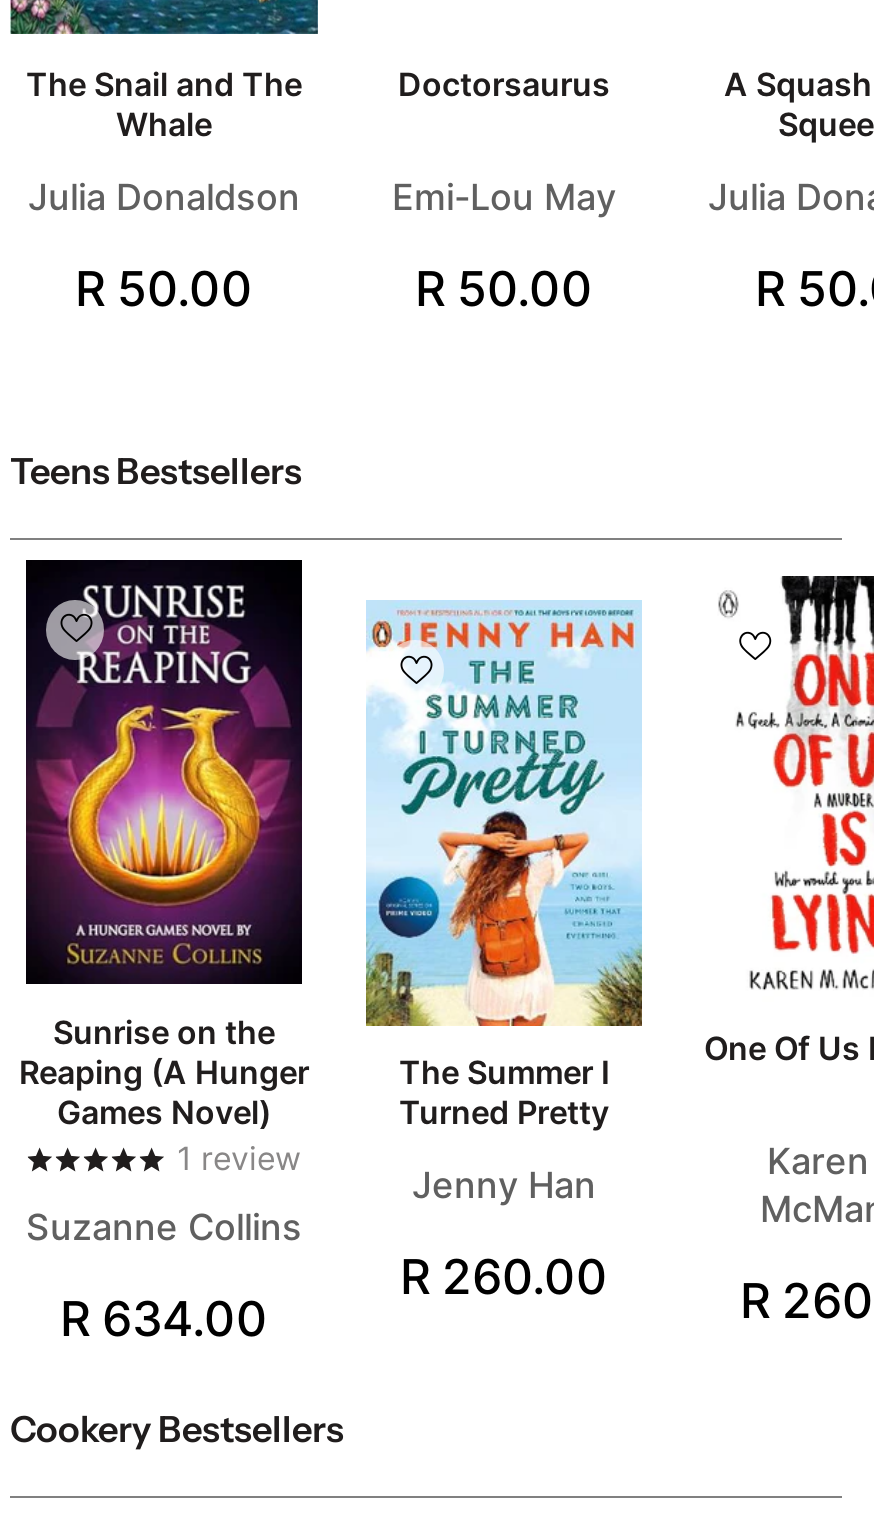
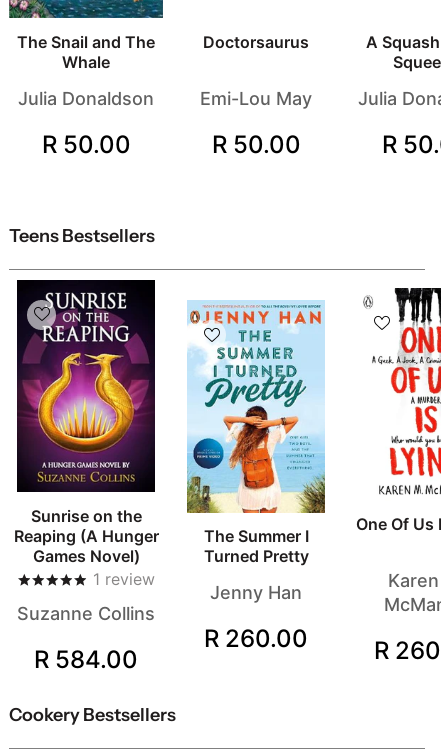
- R 634.00
+ R 584.00
